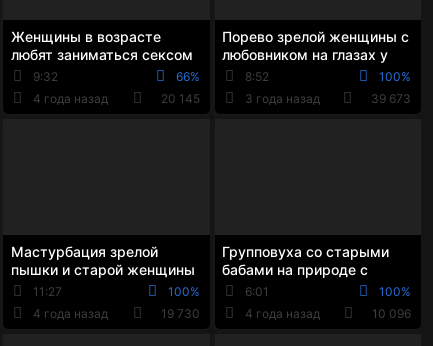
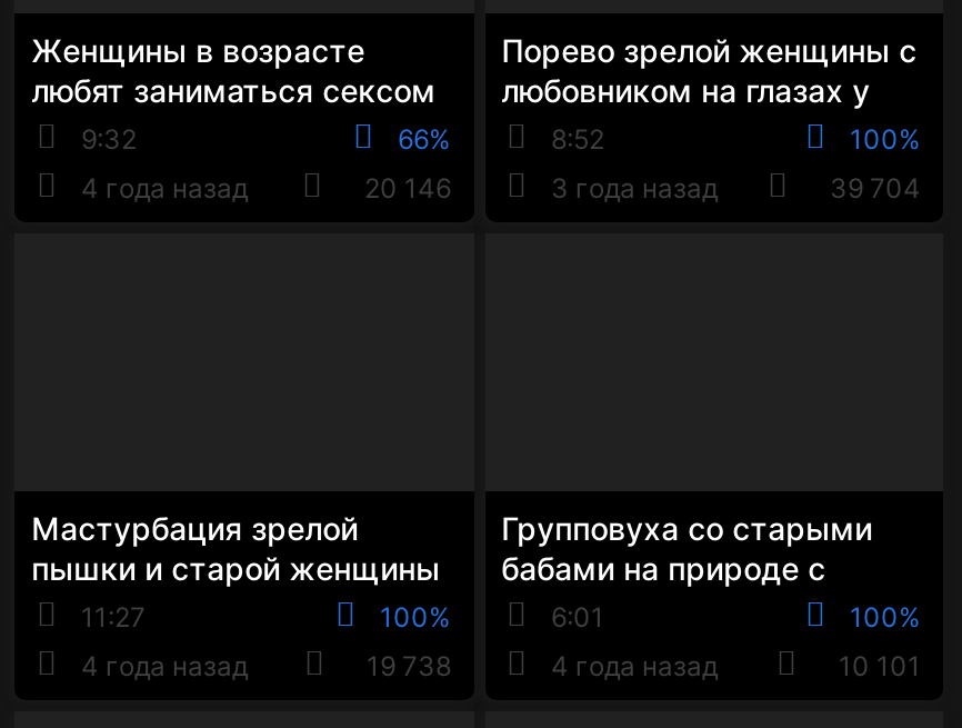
- 20 145
+ 20 146

- 39 673
+ 39 704

- 19 730
+ 19 738

- 10 096
+ 10 101
